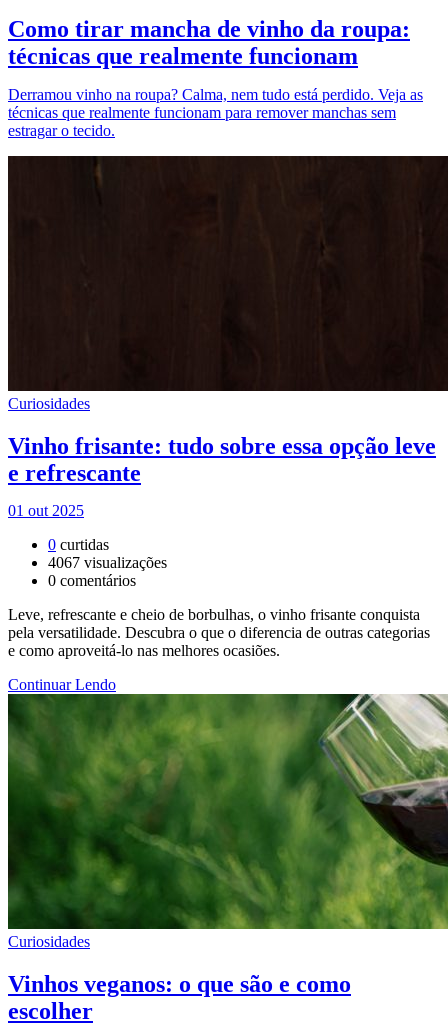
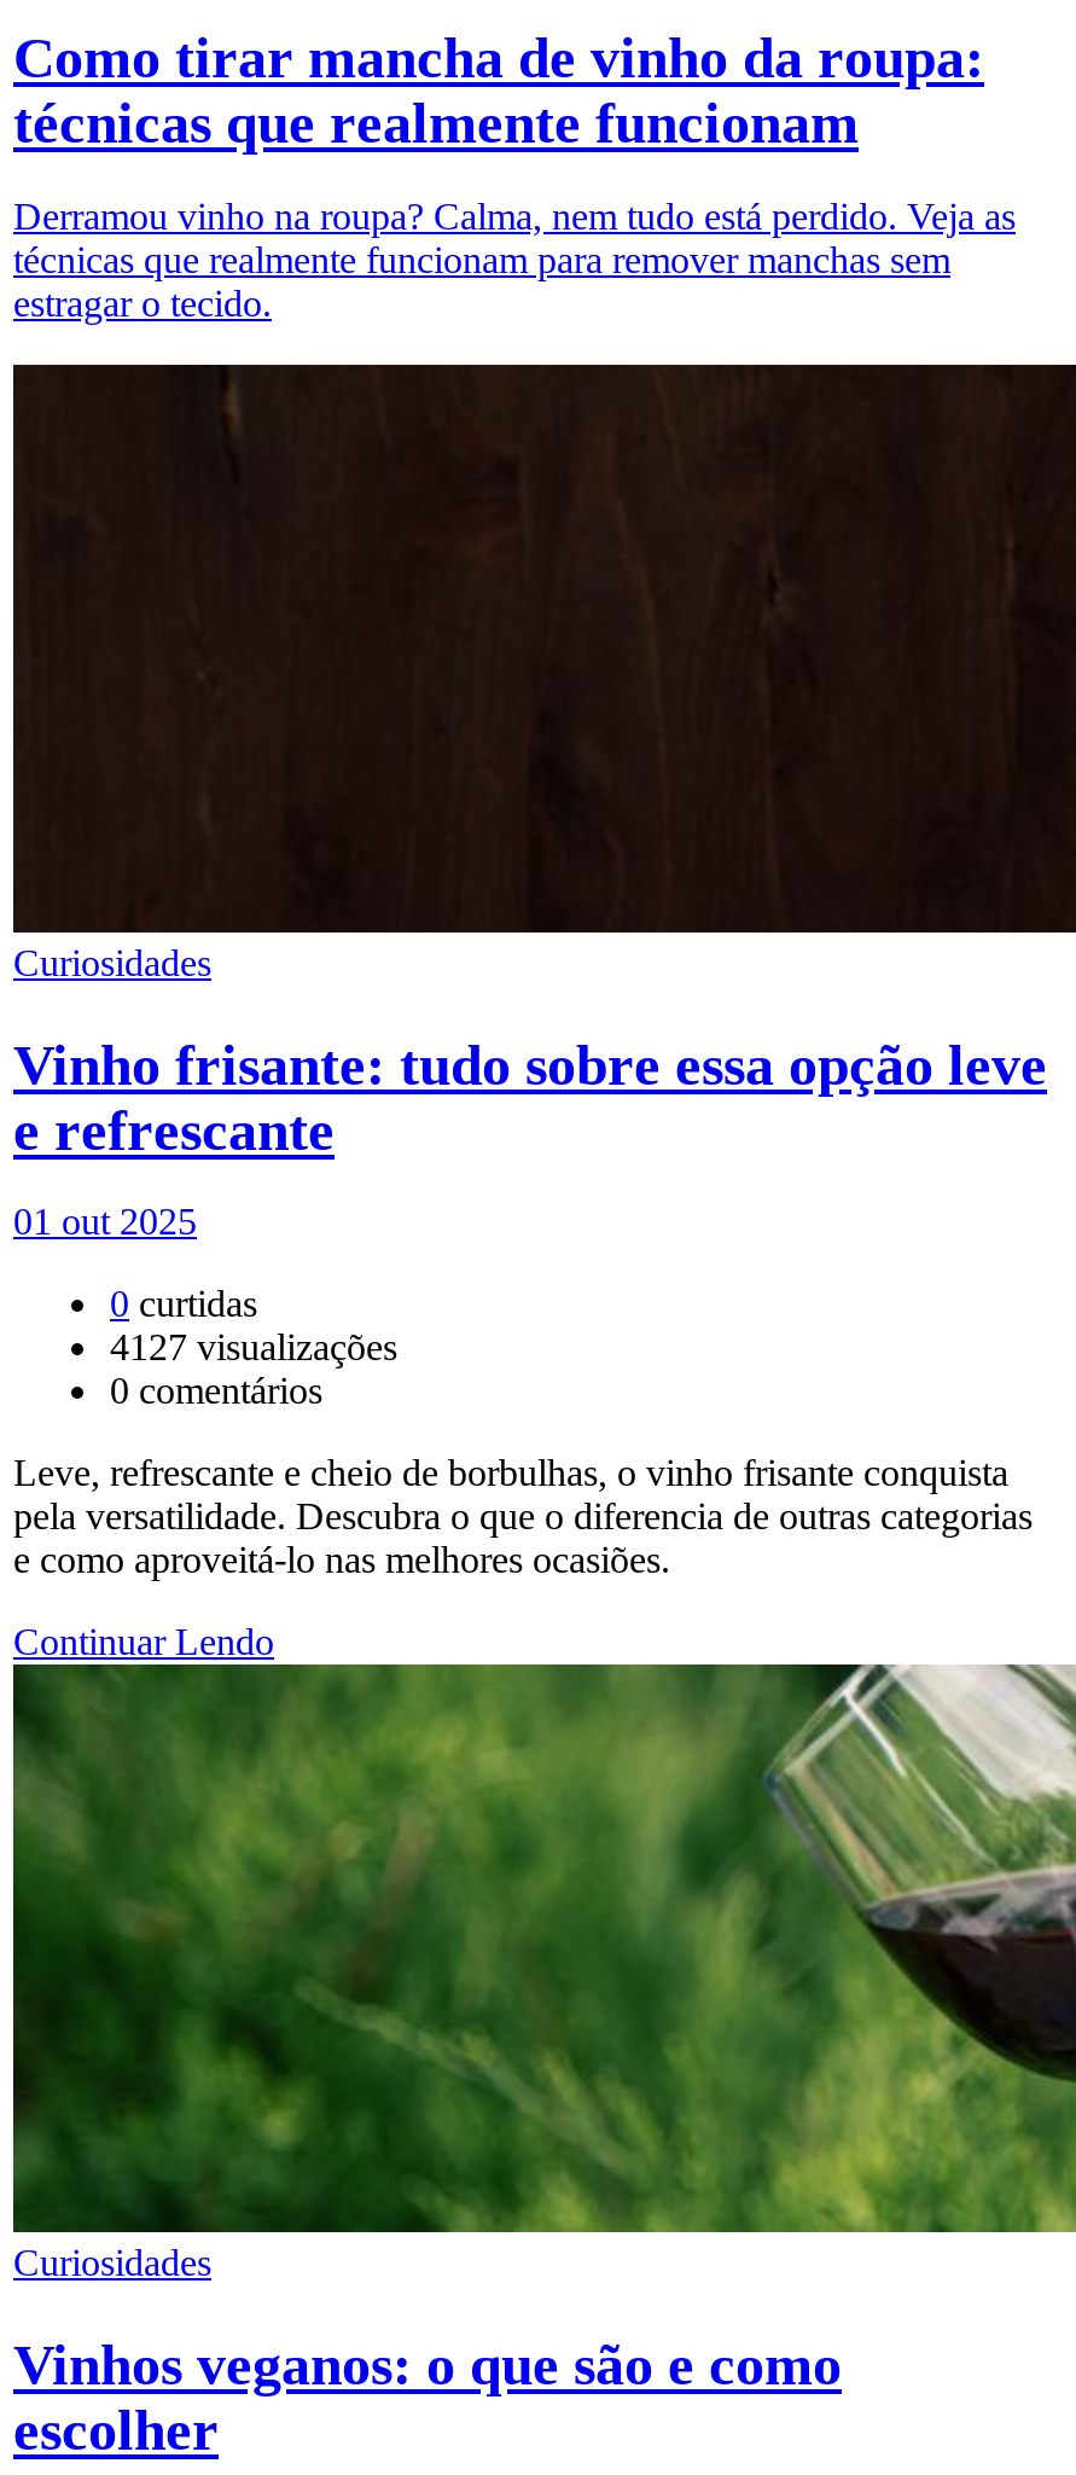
- 4067 visualizações
+ 4127 visualizações
